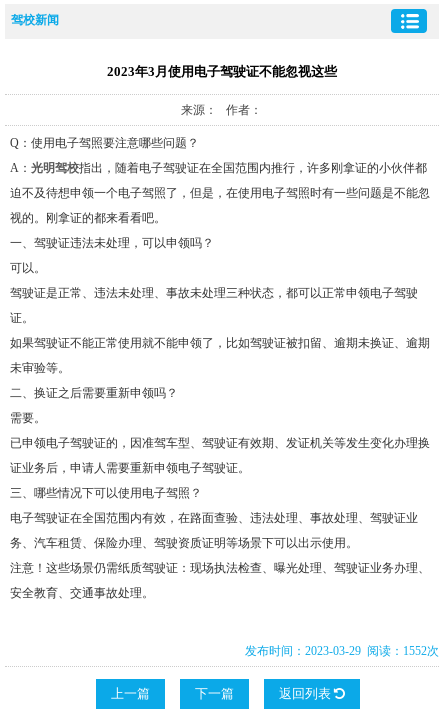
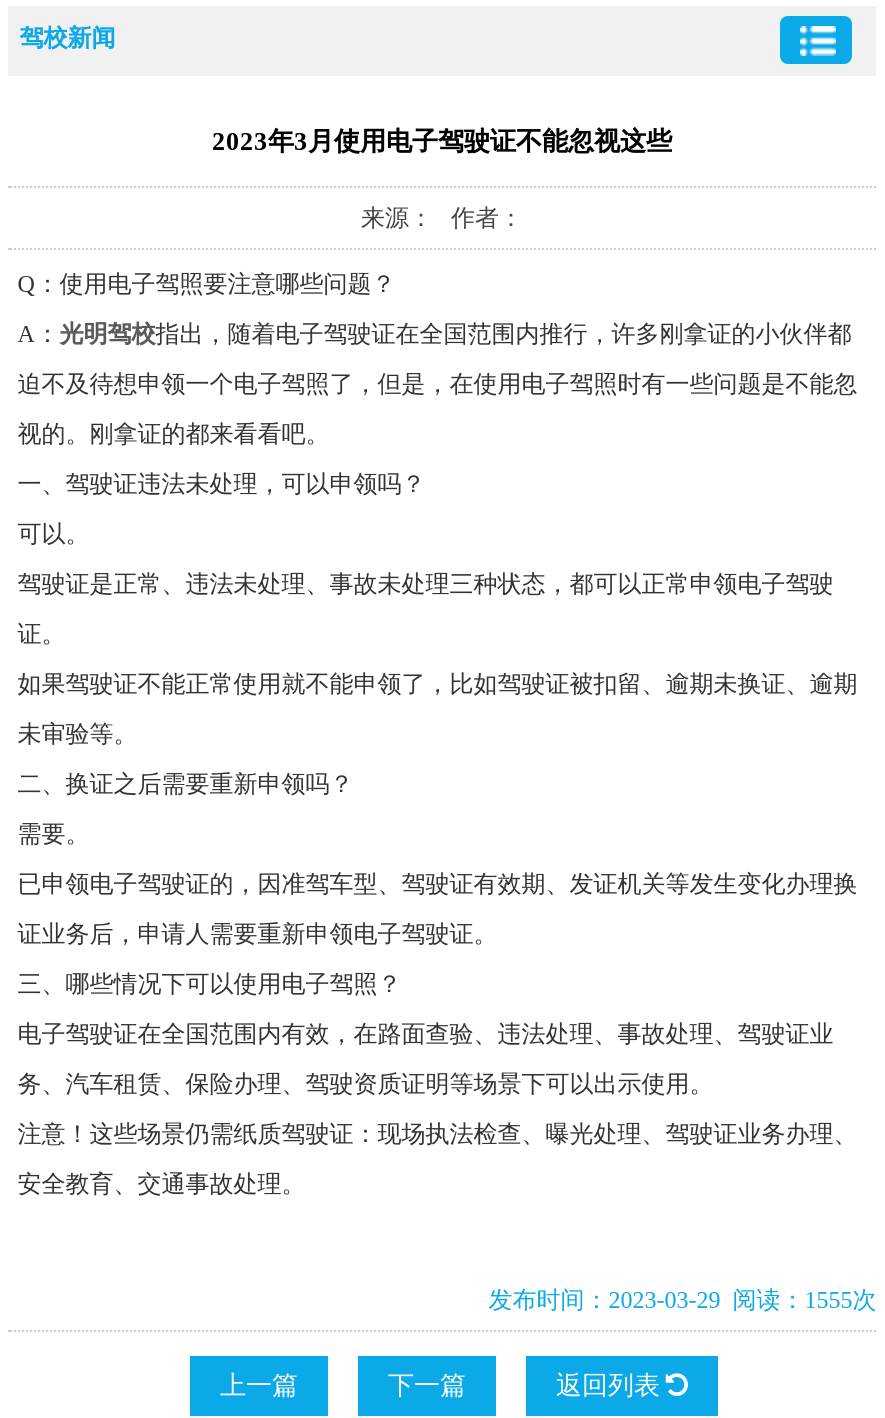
- 发布时间：2023-03-29 阅读：1552次
+ 发布时间：2023-03-29 阅读：1555次
